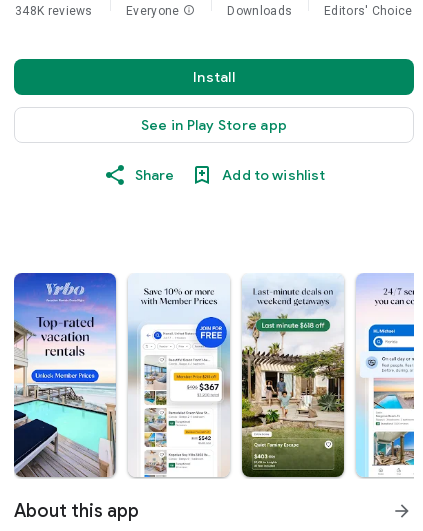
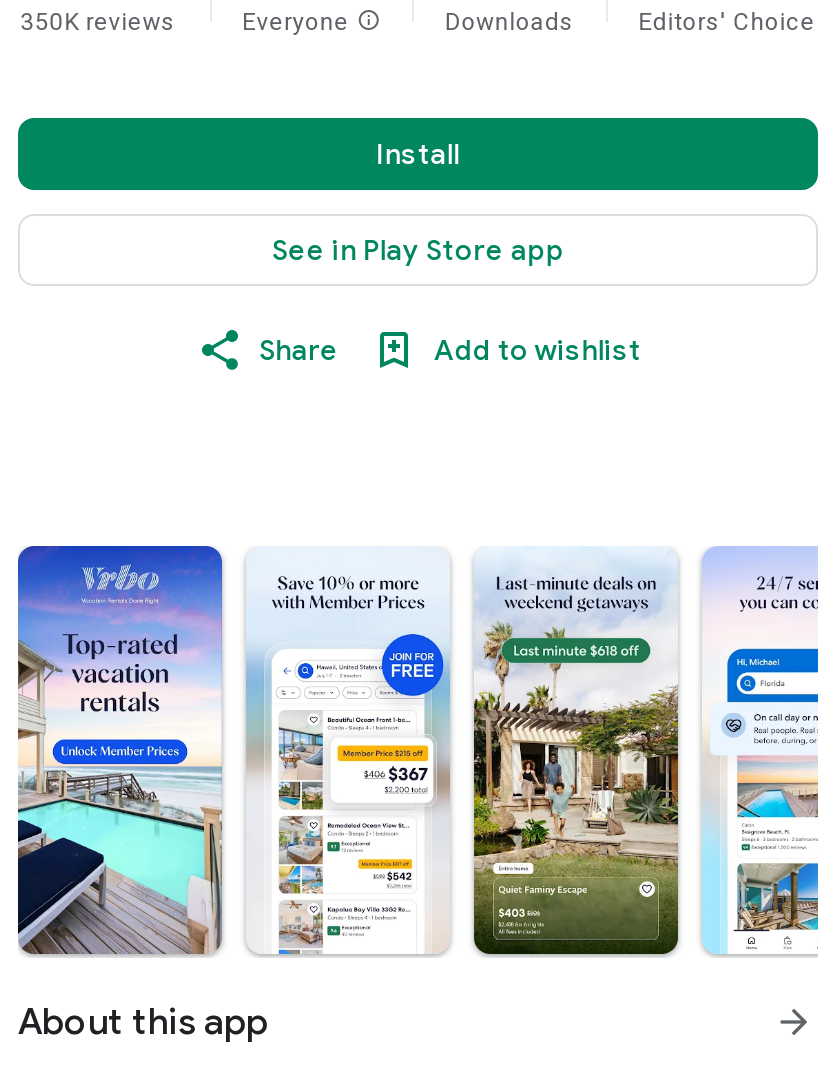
- 348K reviews
+ 350K reviews
